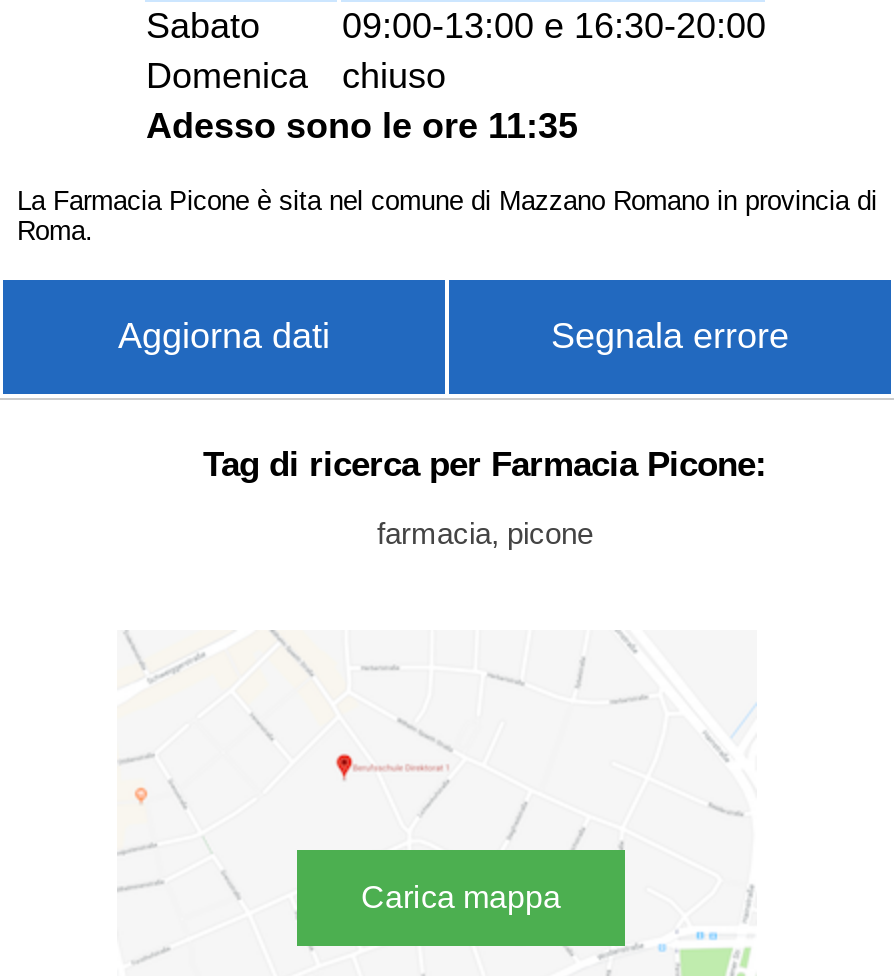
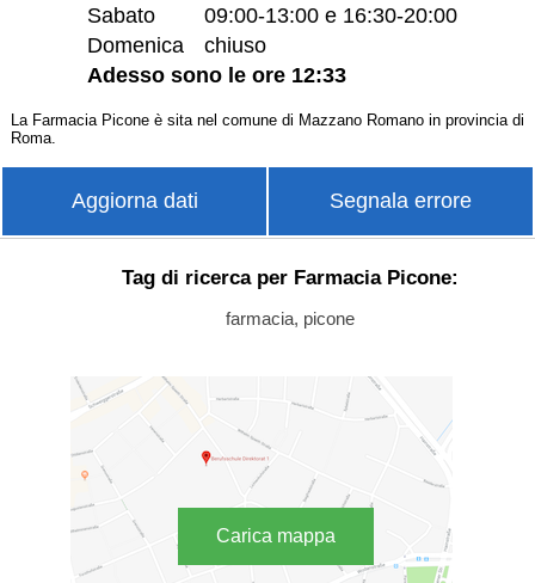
- Adesso sono le ore 11:35
+ Adesso sono le ore 12:33
